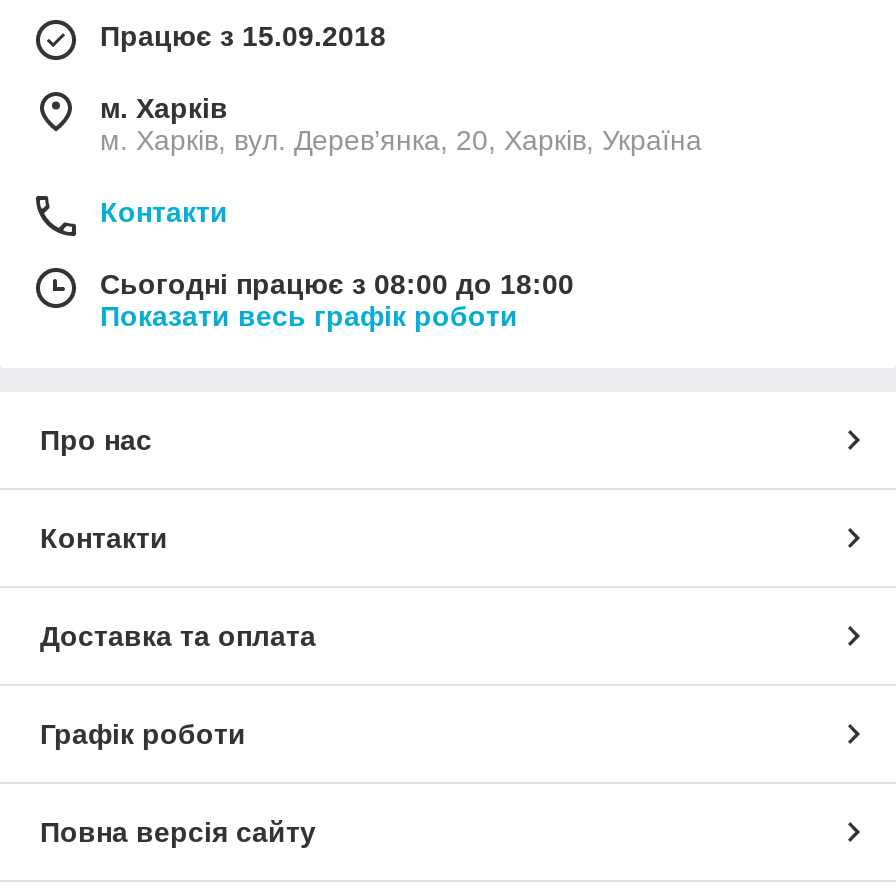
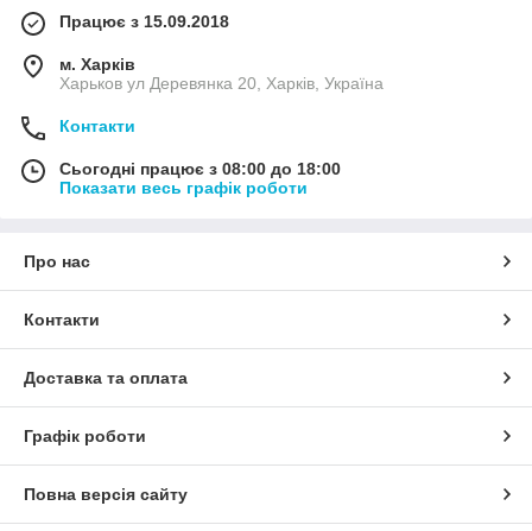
- м. Харків, вул. Дерев’янка, 20, Харків, Україна
+ Харьков ул Деревянка 20, Харків, Україна
